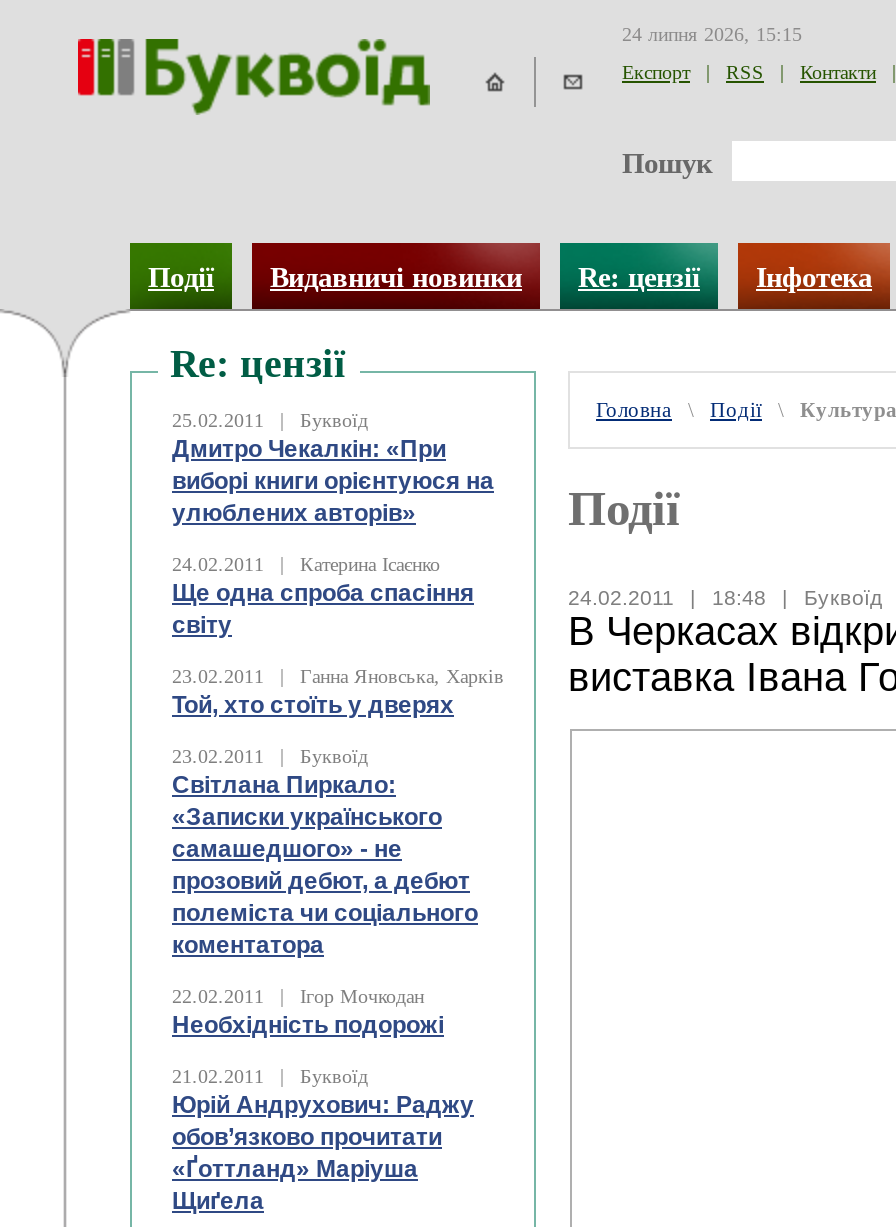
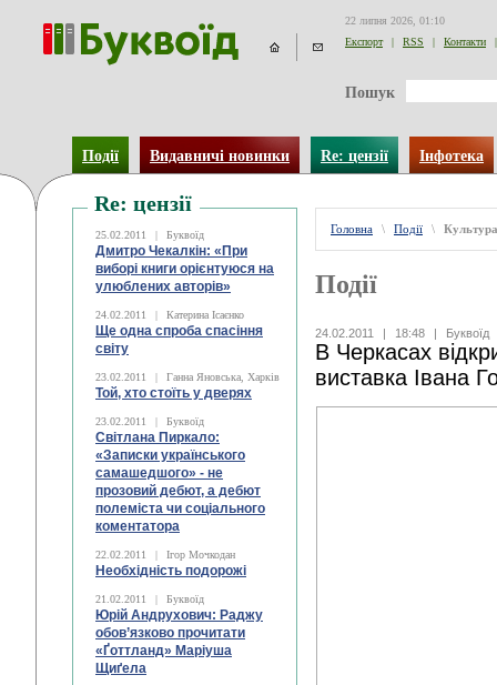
- 24 липня 2026, 15:15
+ 22 липня 2026, 01:10
